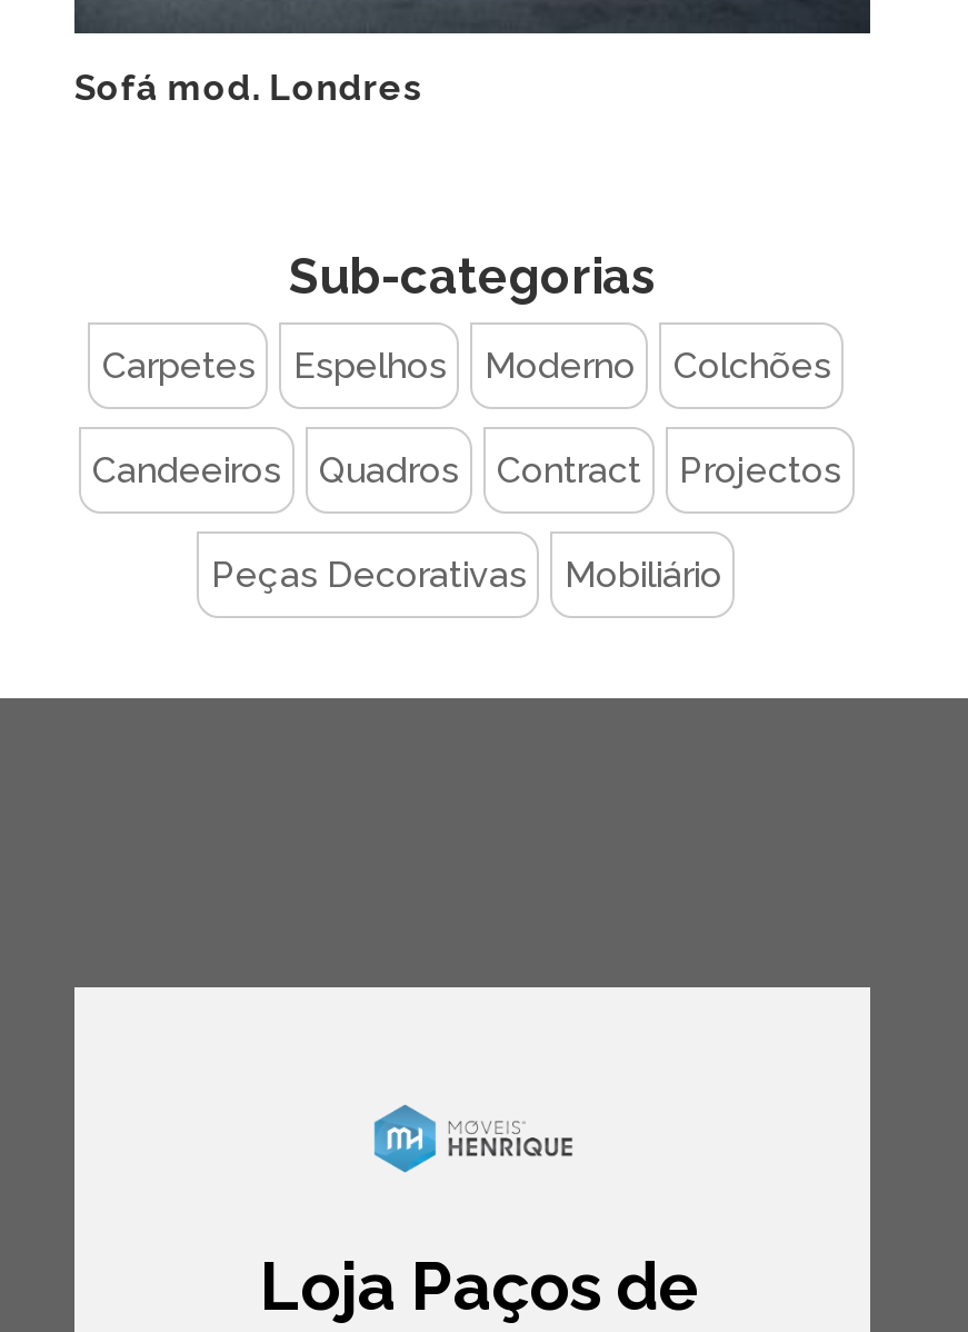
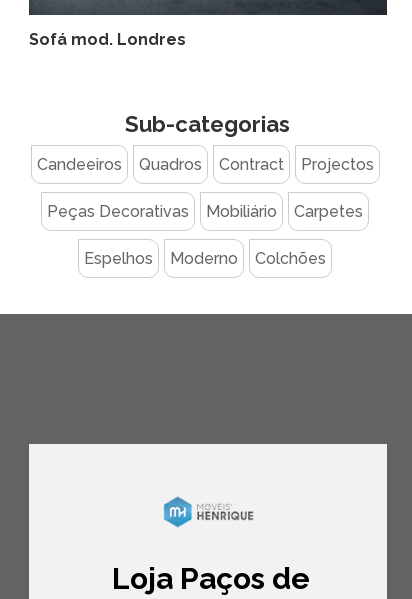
moved down: Carpetes | Espelhos | Moderno | Colchões

moved up: Candeeiros | Quadros | Contract | Projectos | Peças Decorativas | Mobiliário
